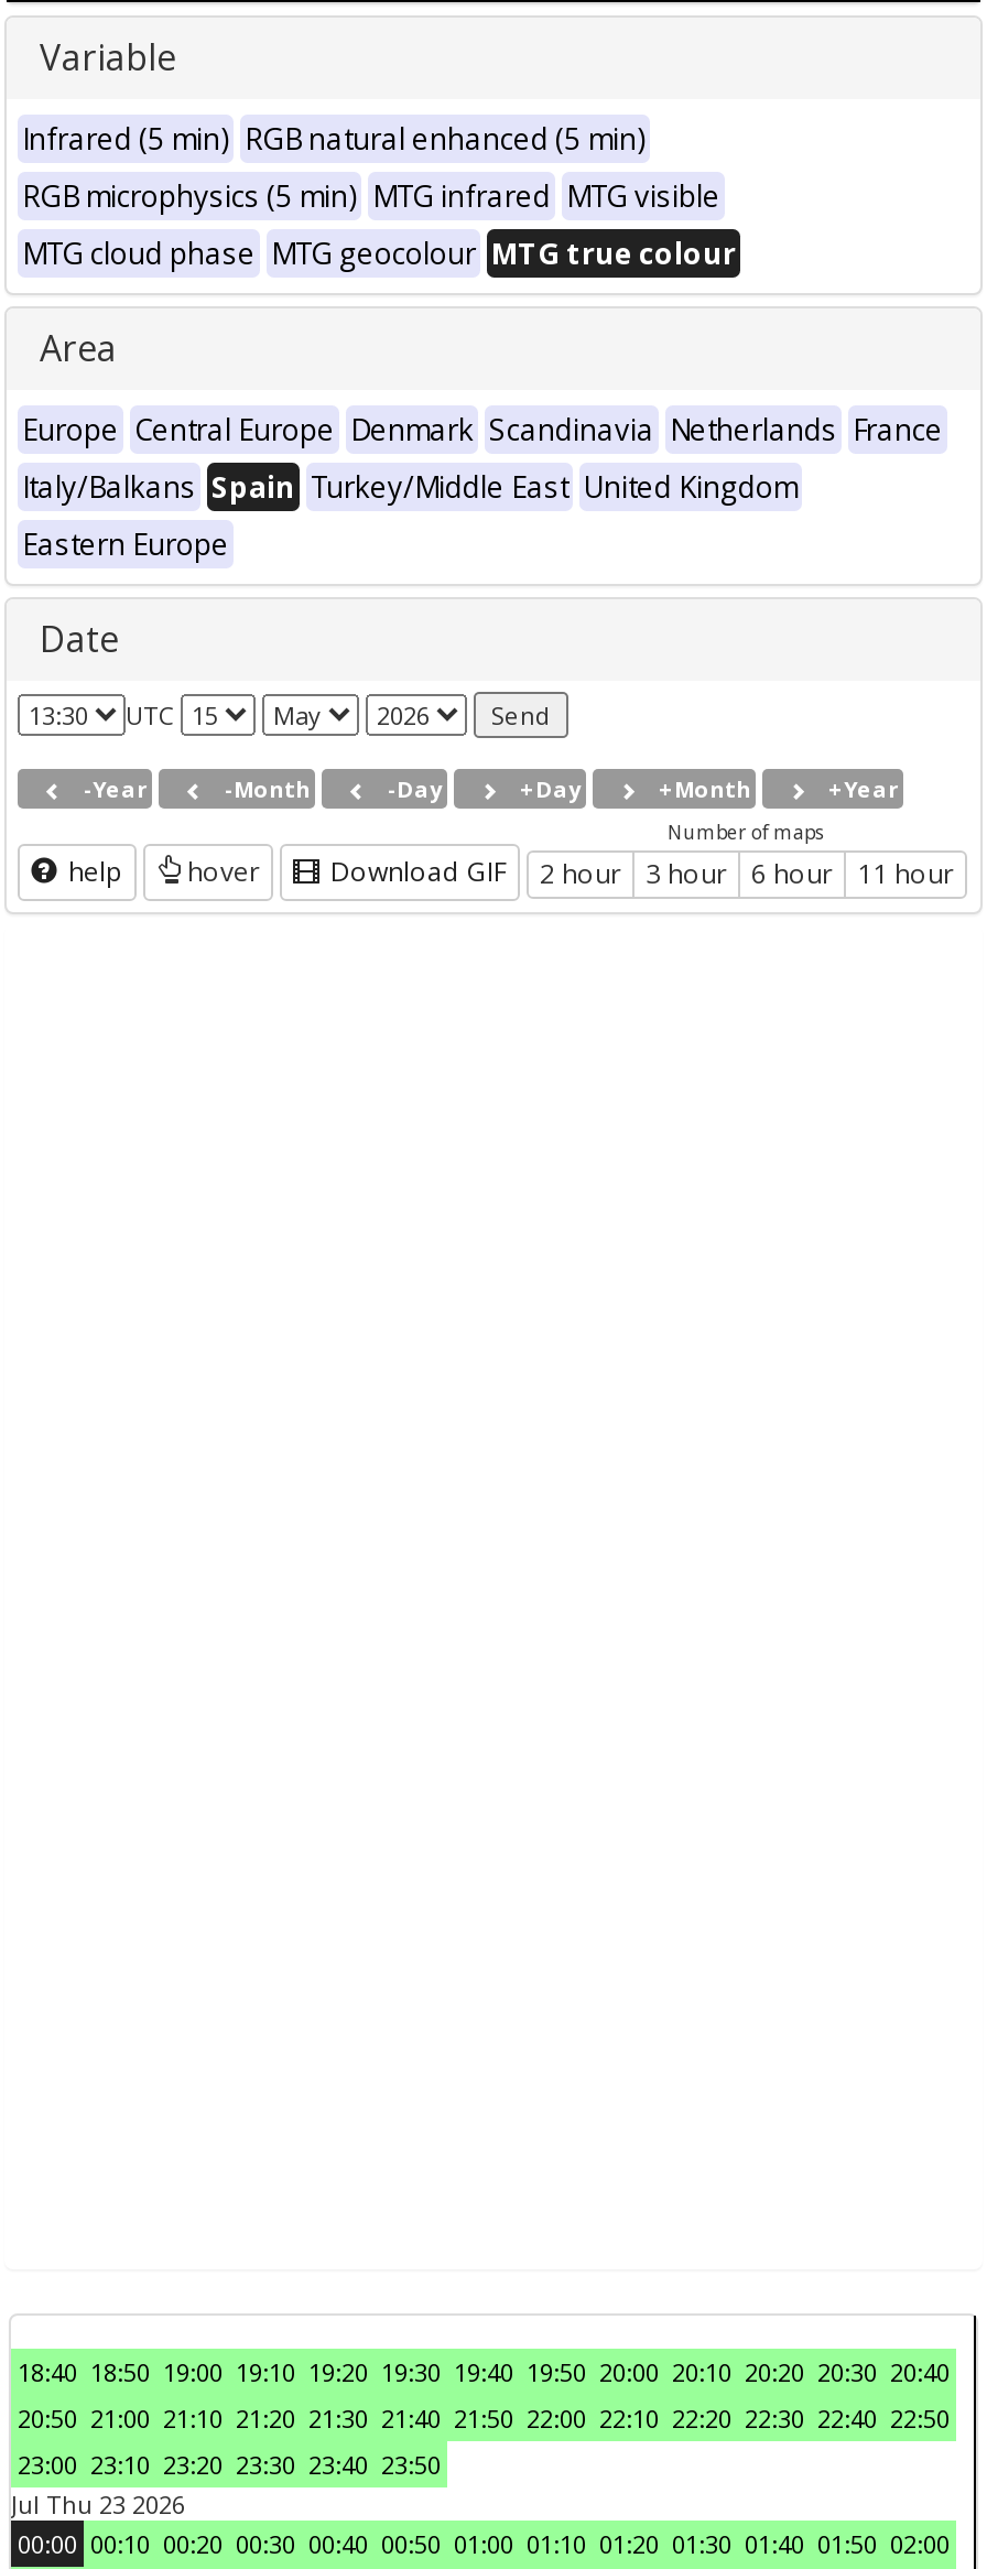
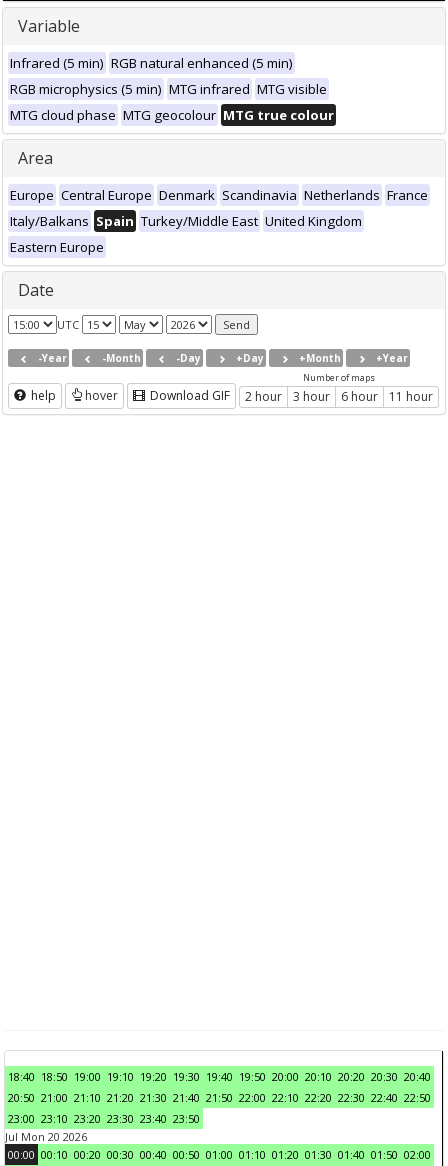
- Jul Thu 23 2026
+ Jul Mon 20 2026
